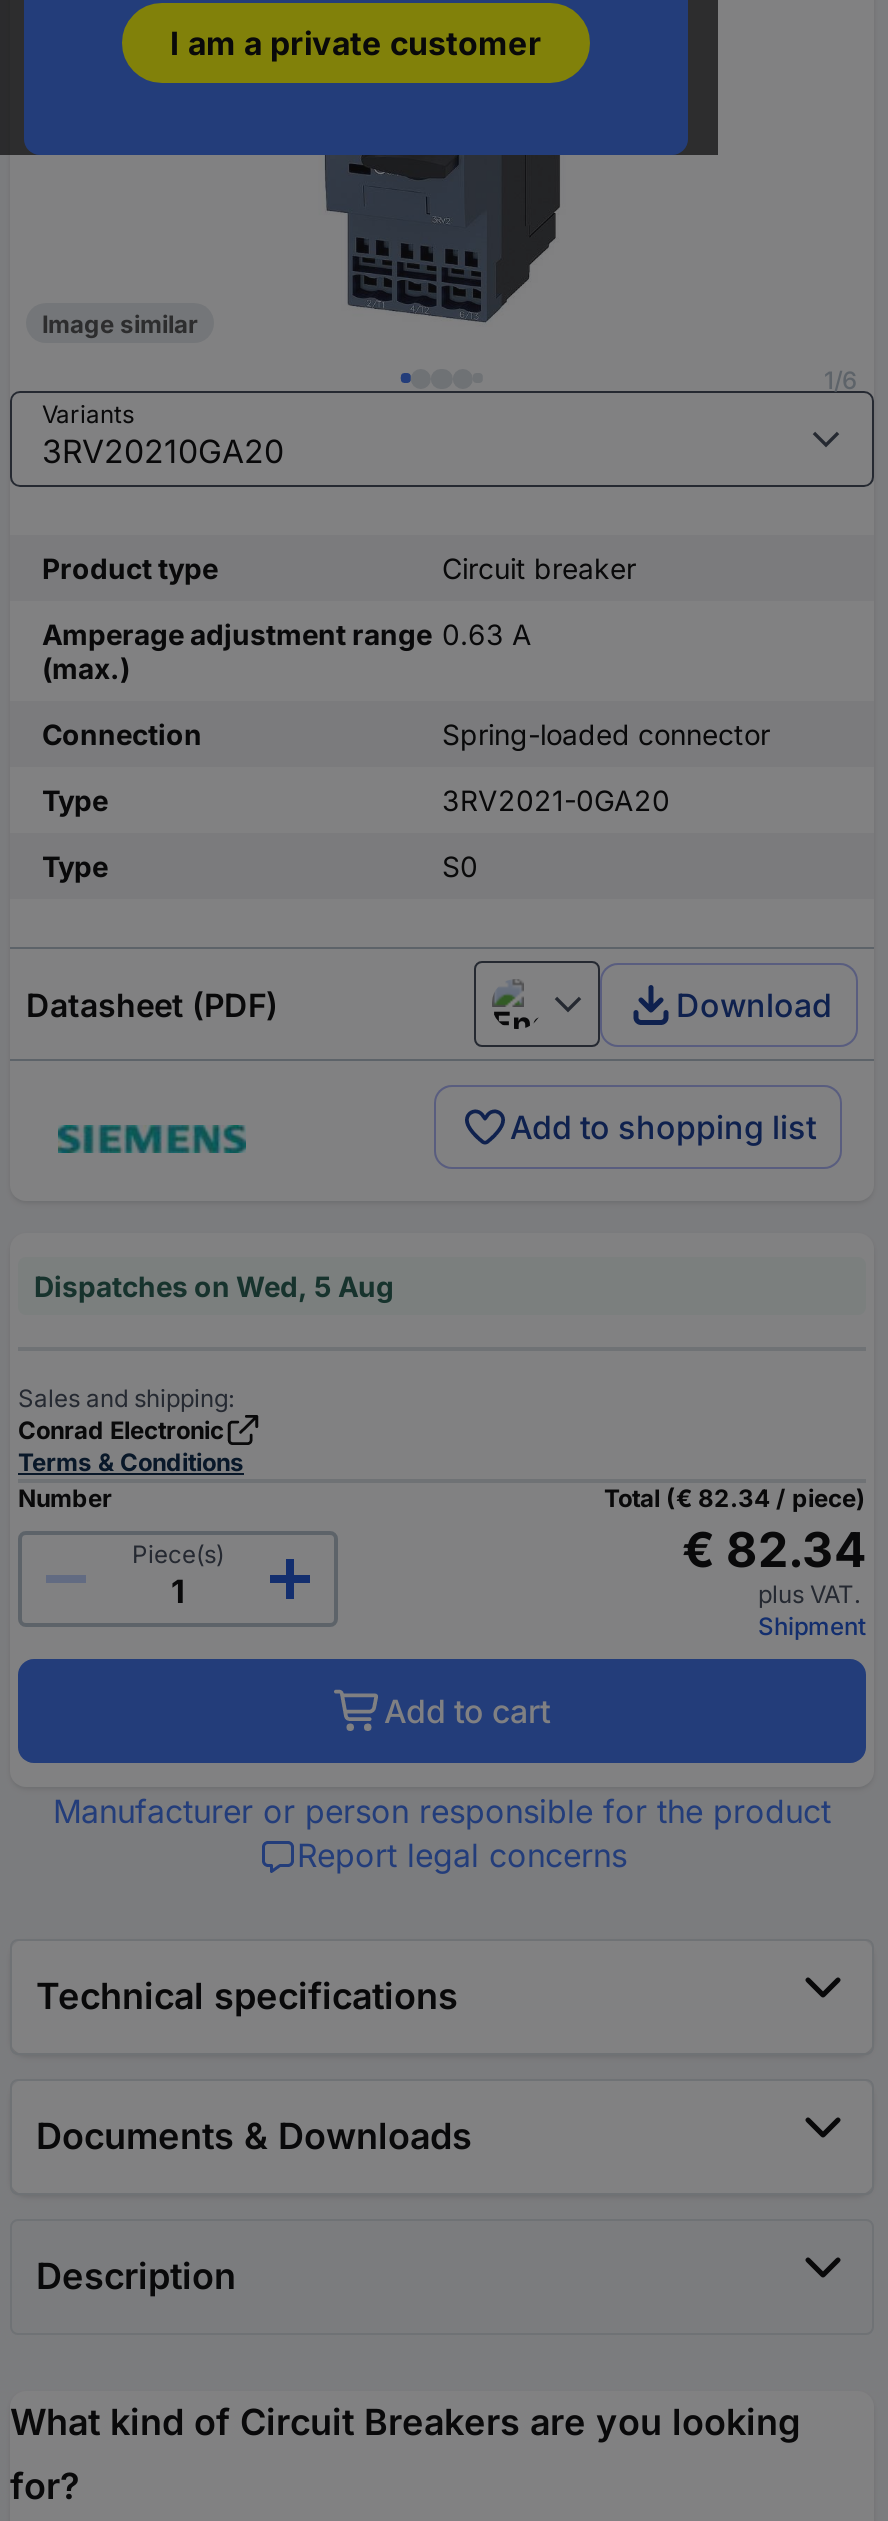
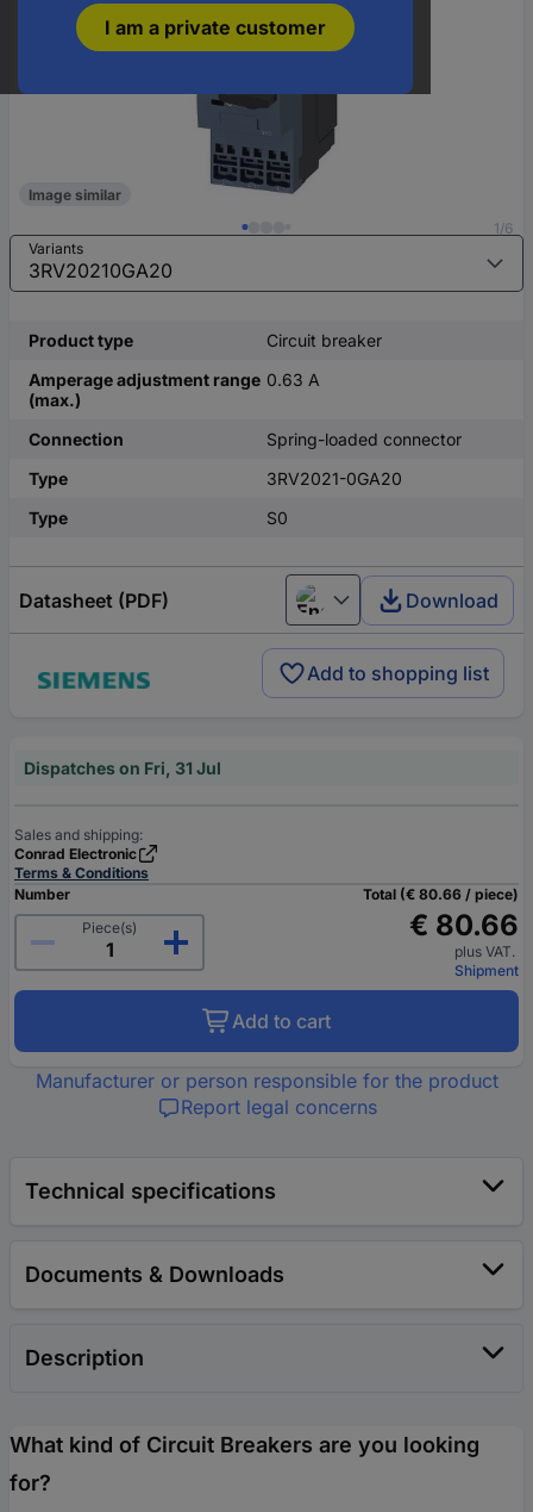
- Dispatches on Wed, 5 Aug
+ Dispatches on Fri, 31 Jul

- Total (€ 82.34 / piece)
+ Total (€ 80.66 / piece)

- € 82.34
+ € 80.66
